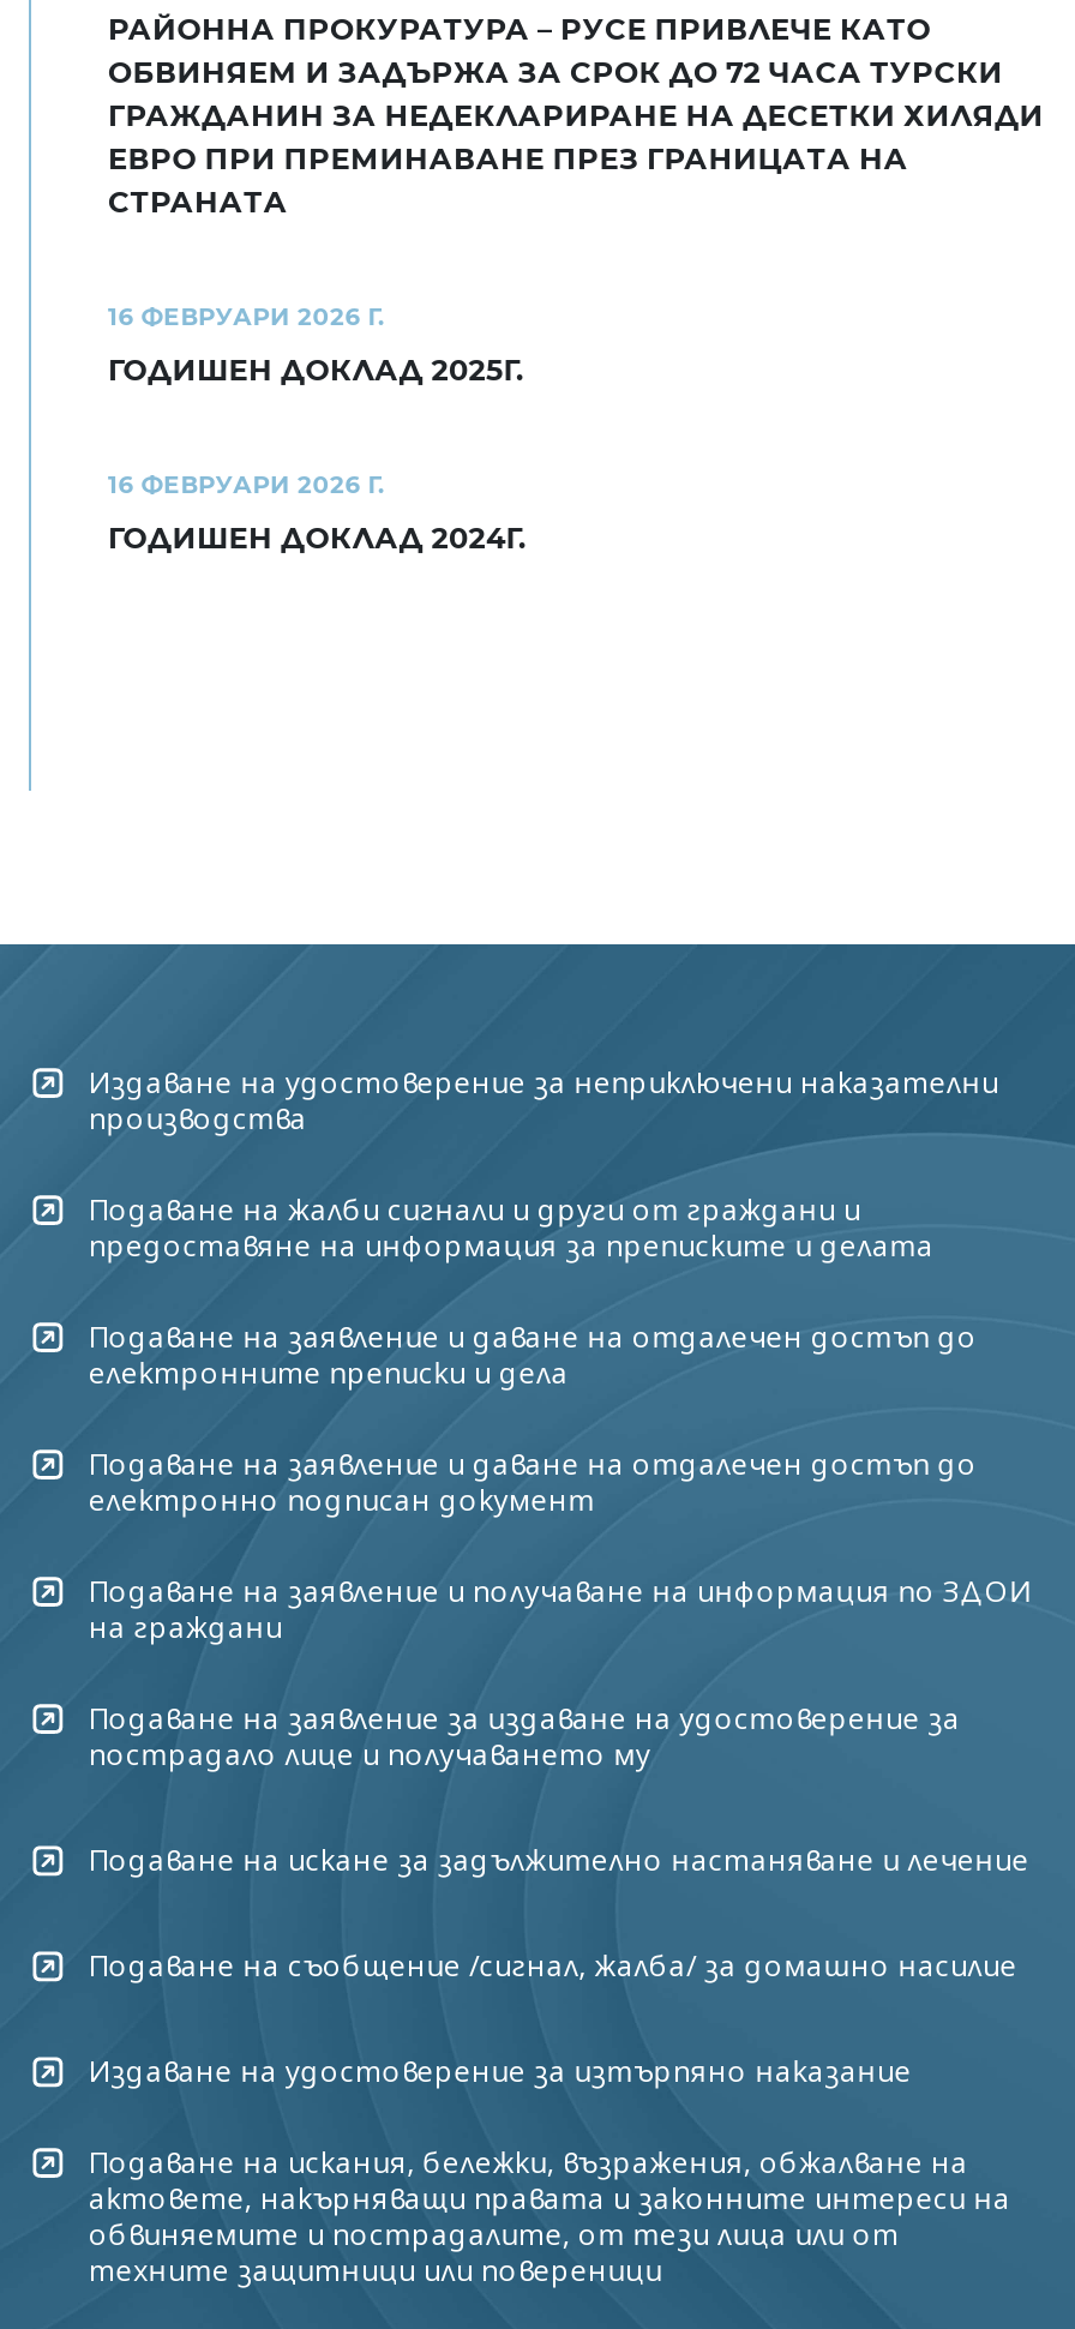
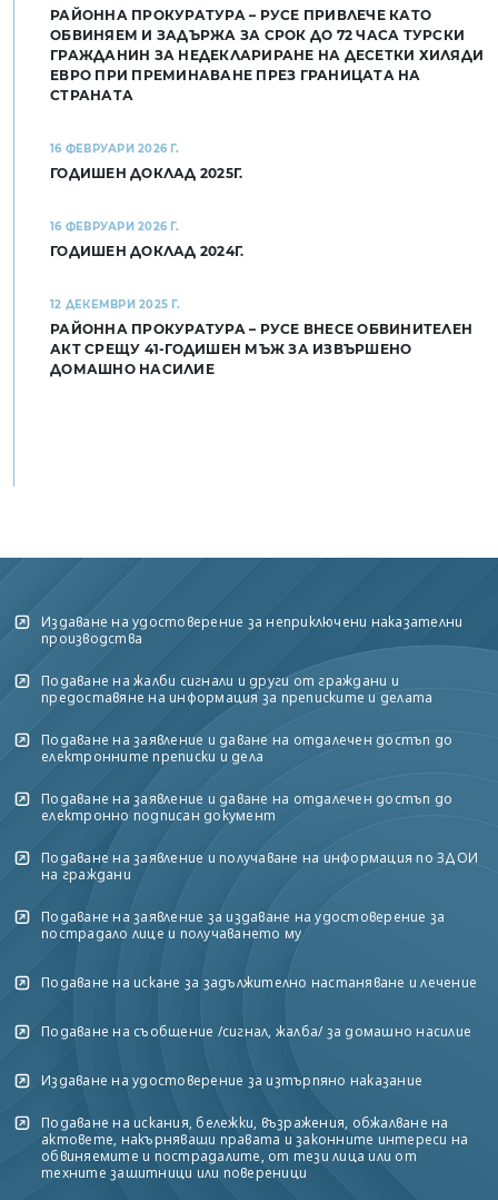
+ 12 ДЕКЕМВРИ 2025 Г.
+ РАЙОННА ПРОКУРАТУРА – РУСЕ ВНЕСЕ ОБВИНИТЕЛЕН
+ АКТ СРЕЩУ 41-ГОДИШЕН МЪЖ ЗА ИЗВЪРШЕНО
+ ДОМАШНО НАСИЛИЕ
